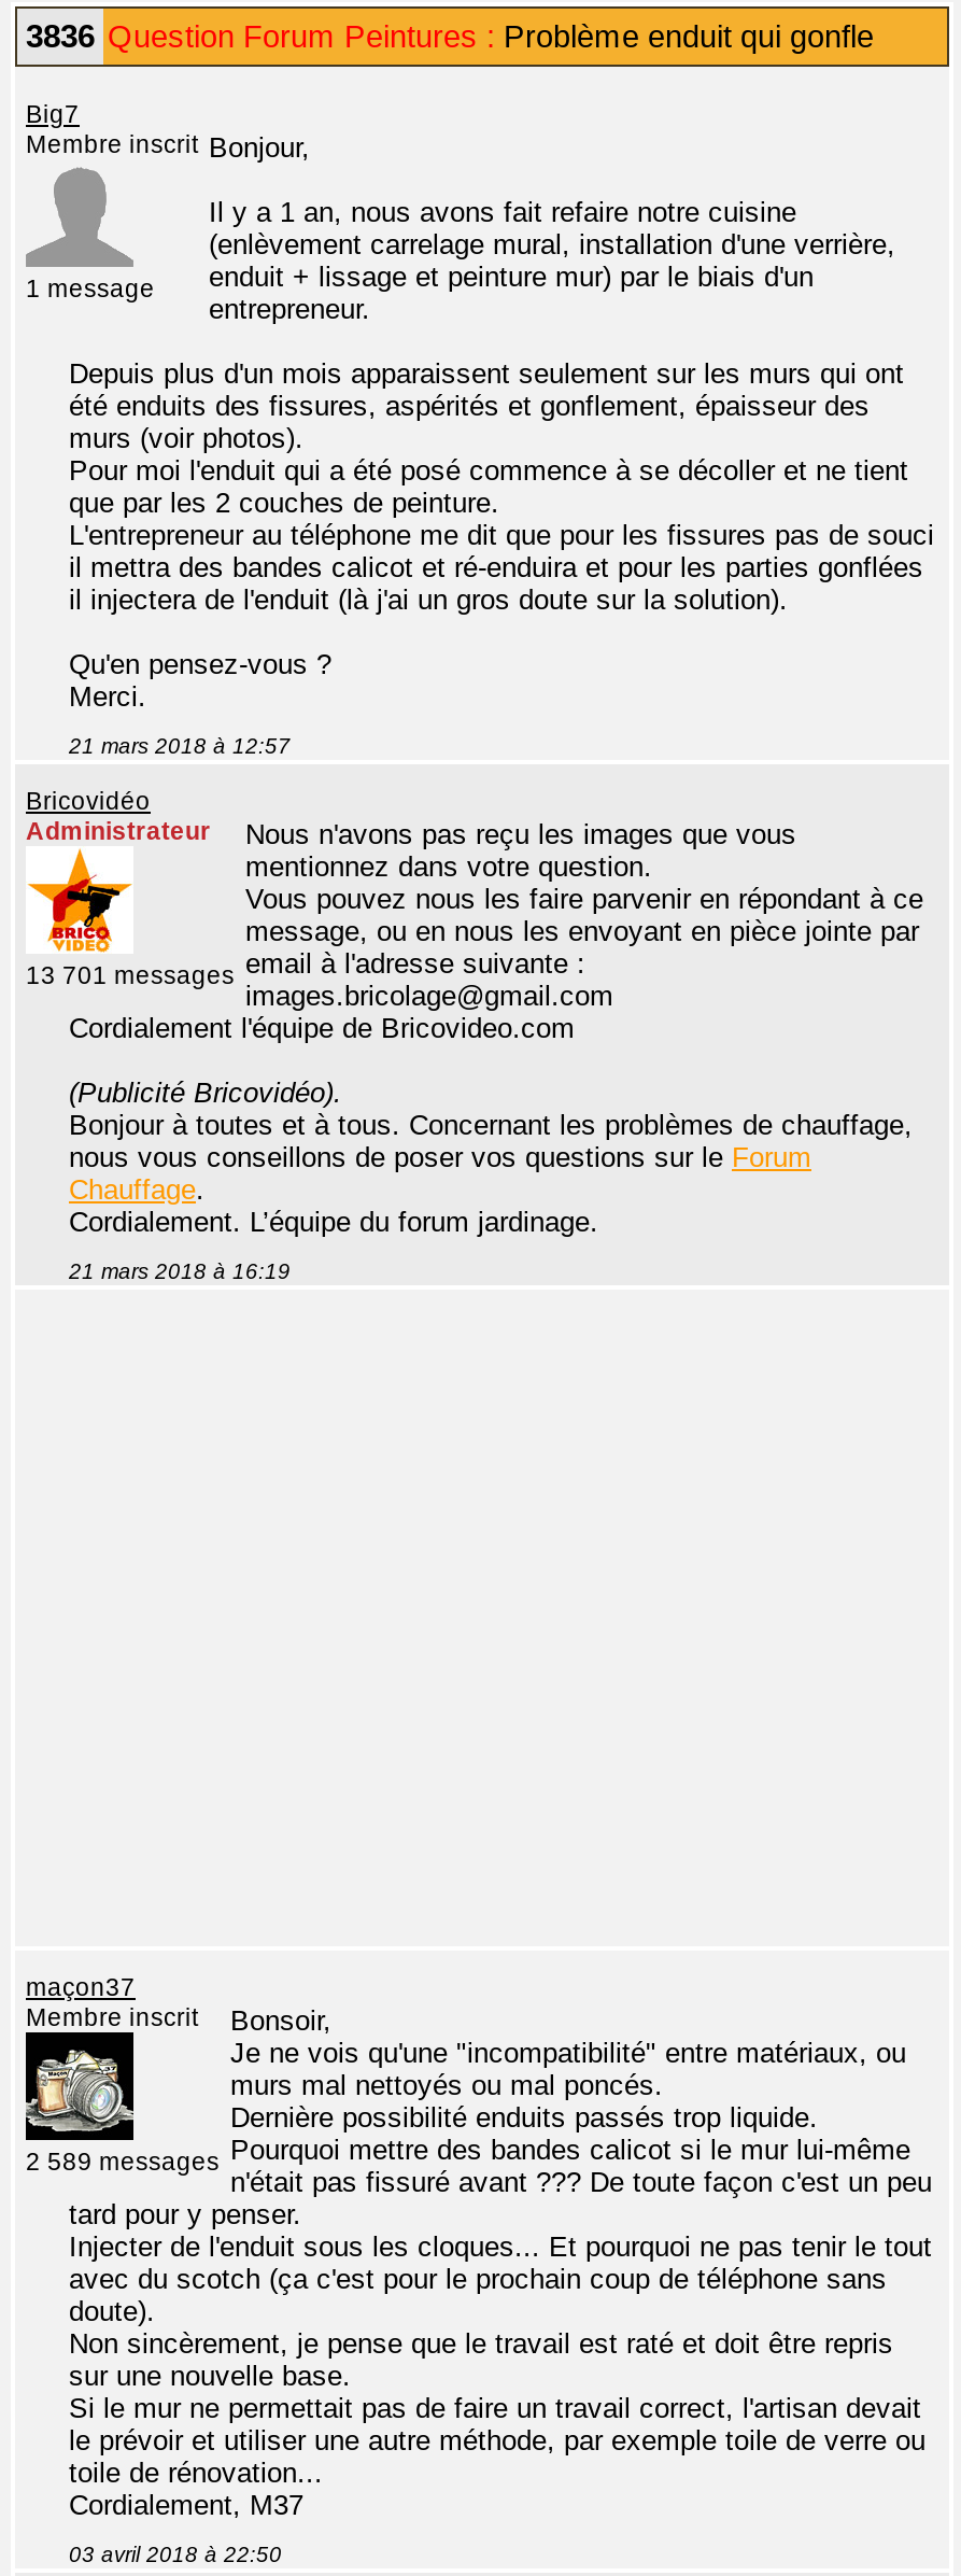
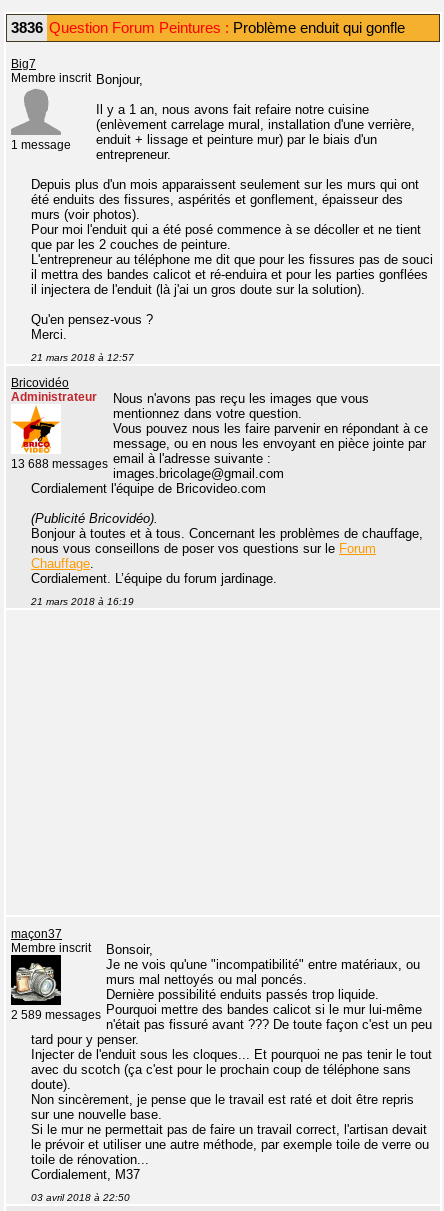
- 13 701 messages email à l'adresse suivante :
+ 13 688 messages email à l'adresse suivante :
